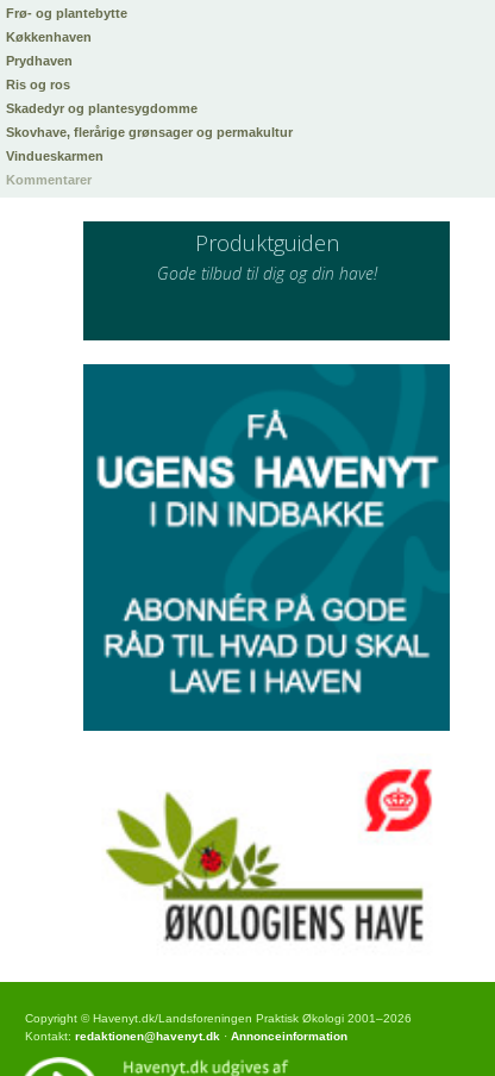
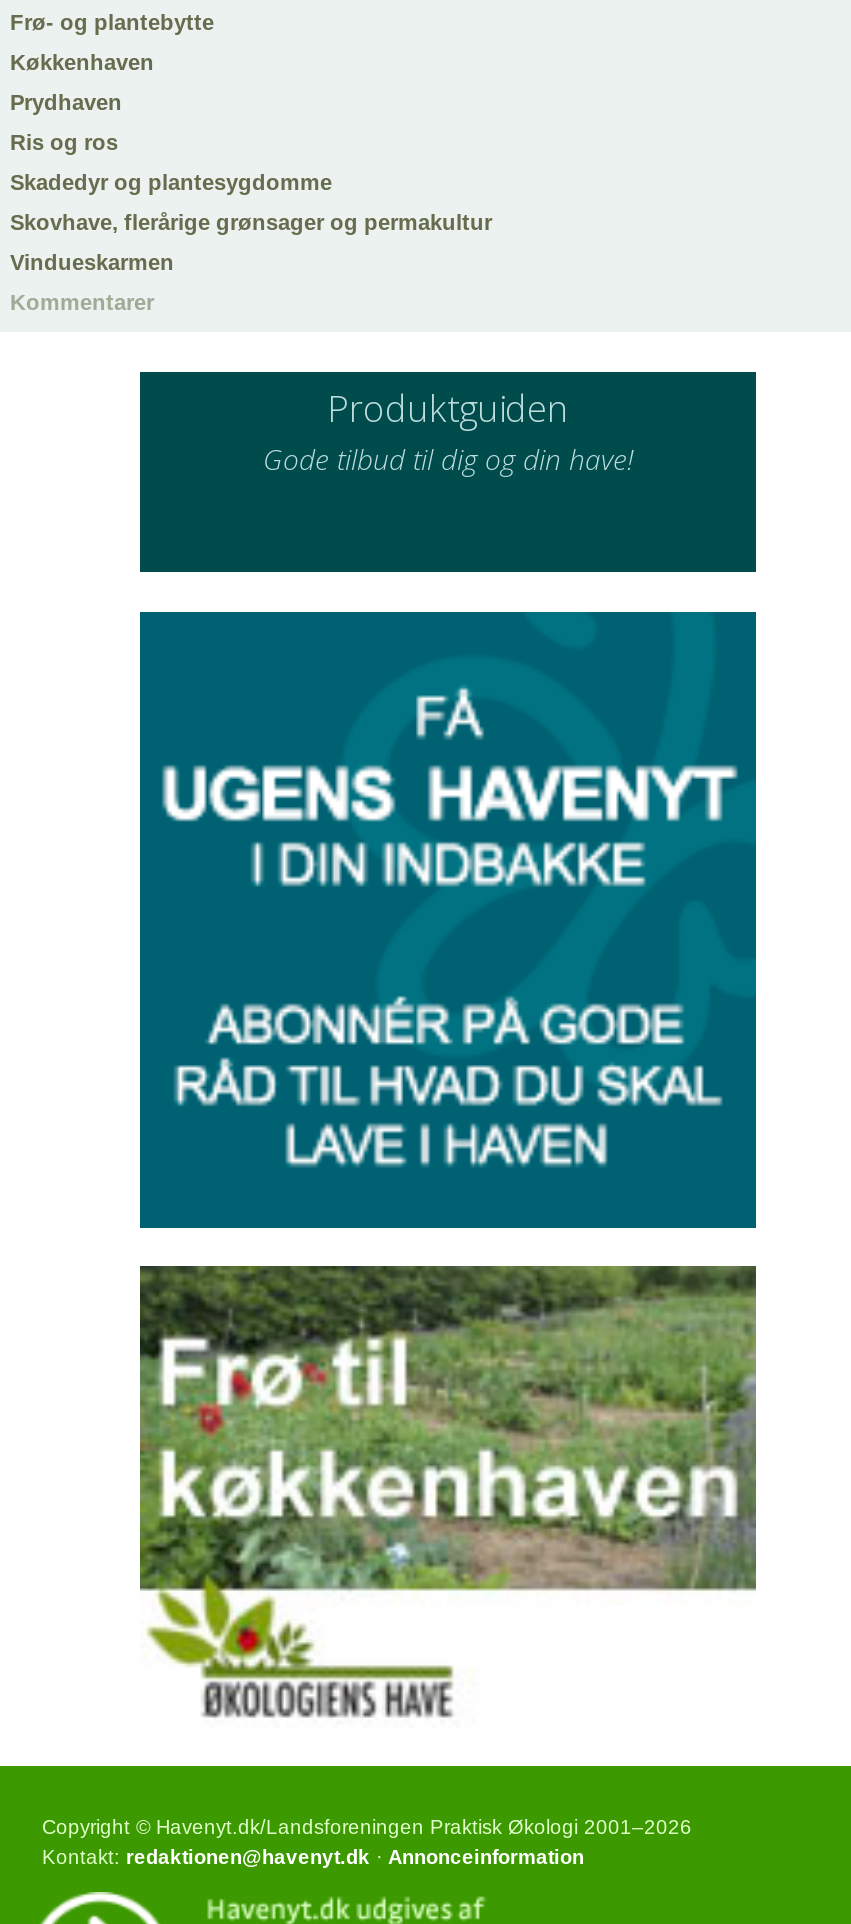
- [image]
+ [image]
